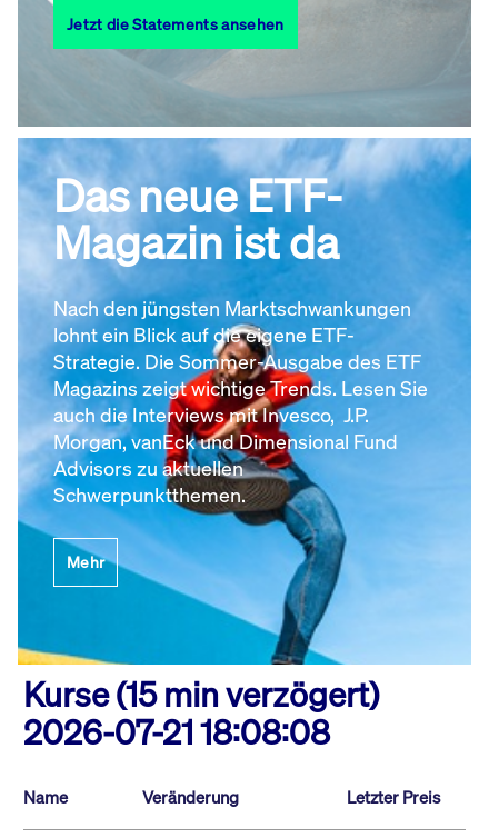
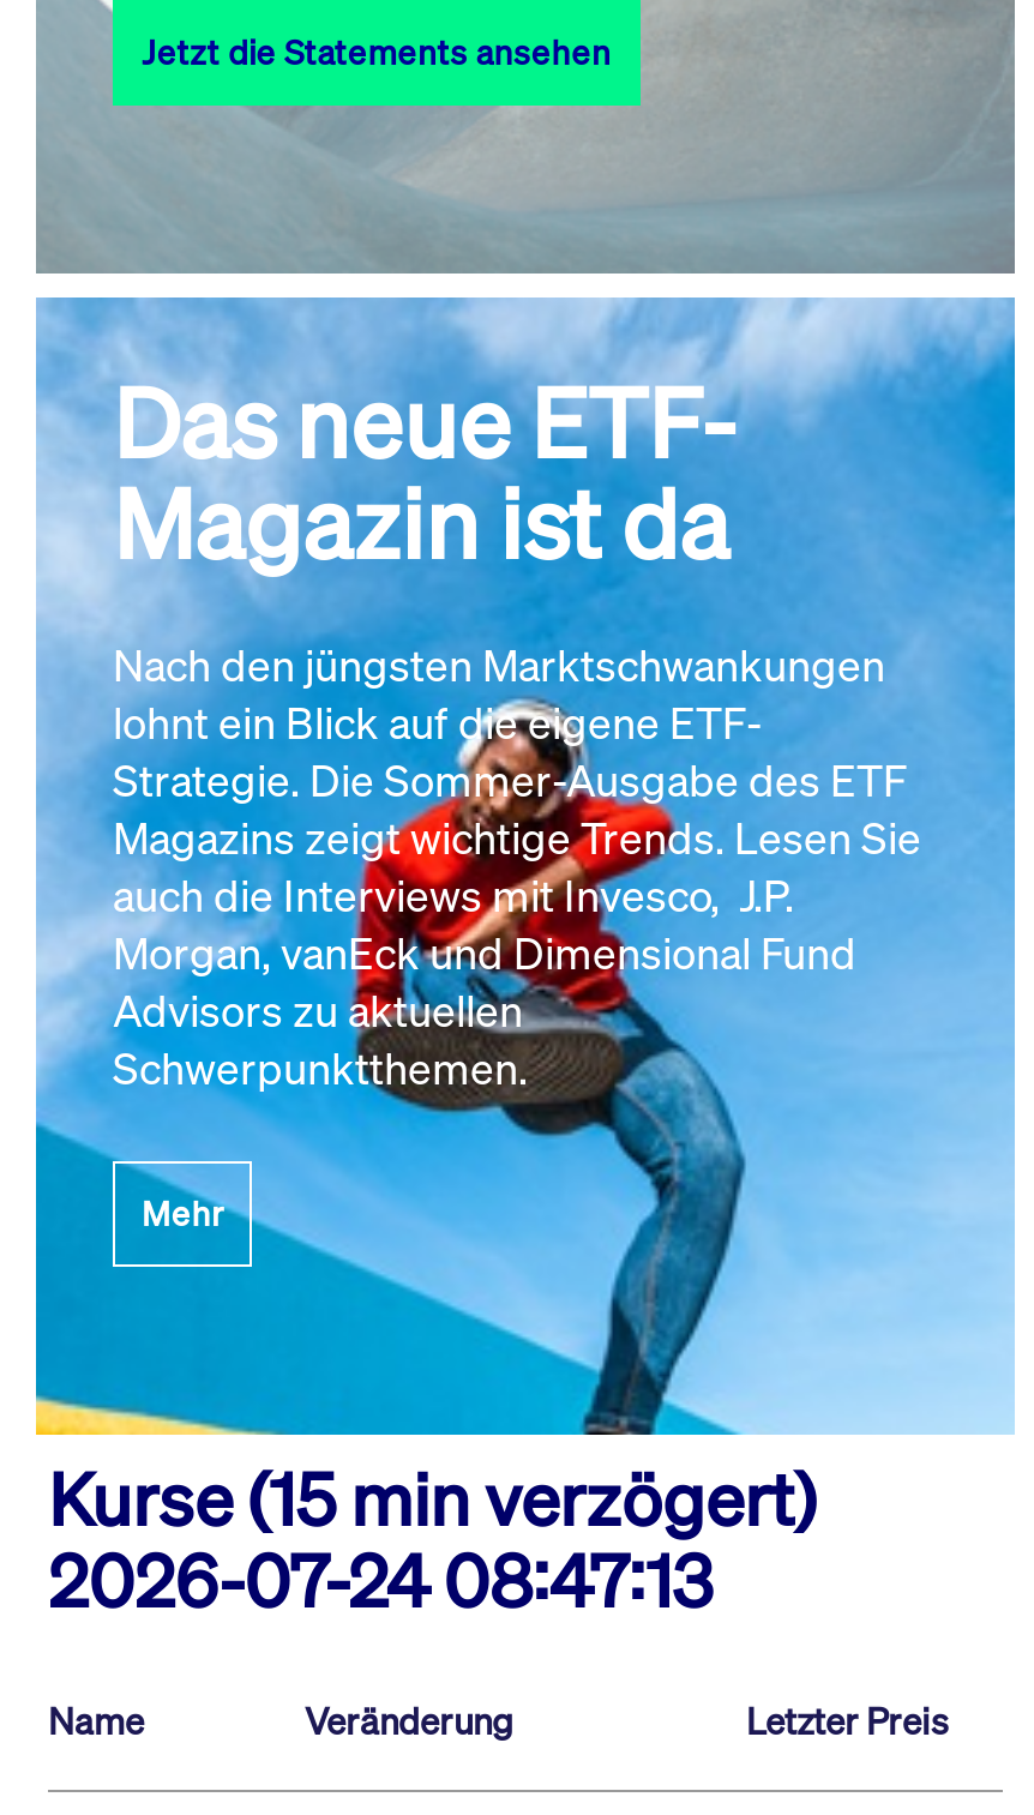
- 2026-07-21 18:08:08
+ 2026-07-24 08:47:13
